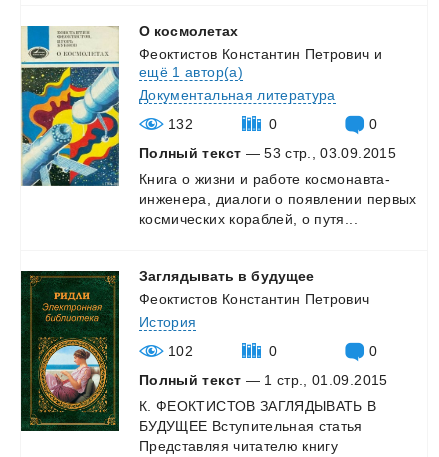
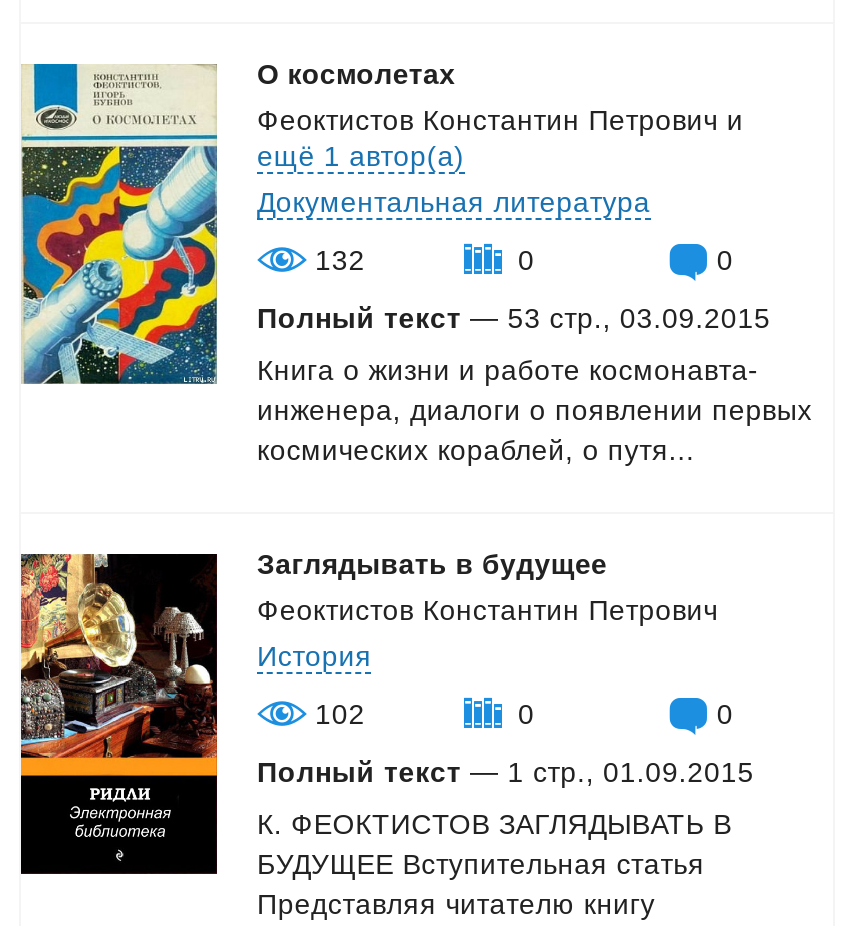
- [image]
+ [image]
